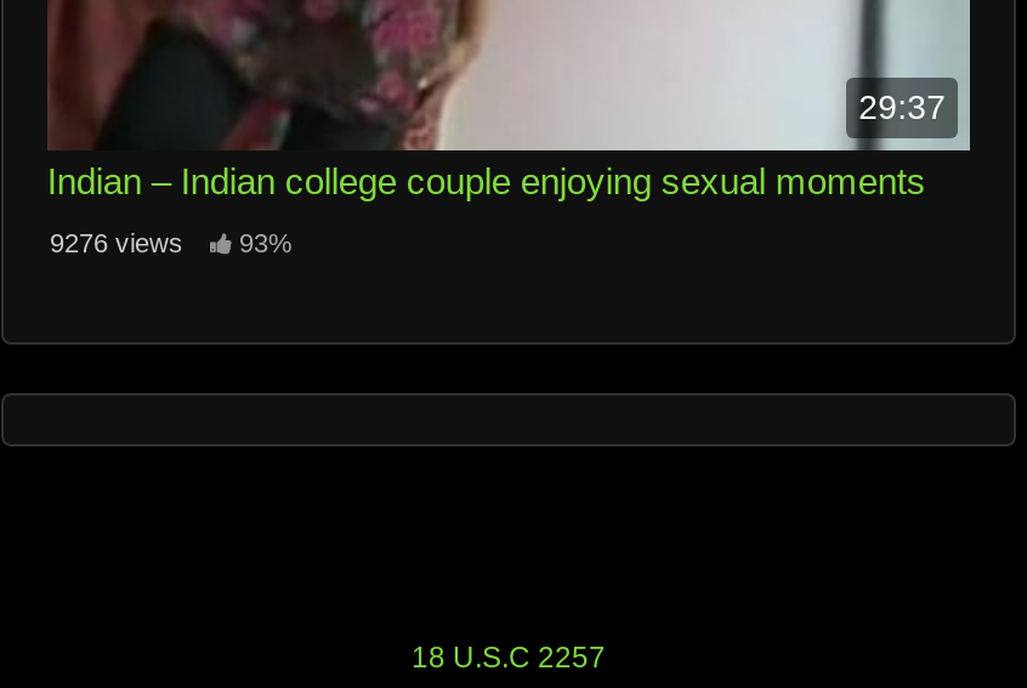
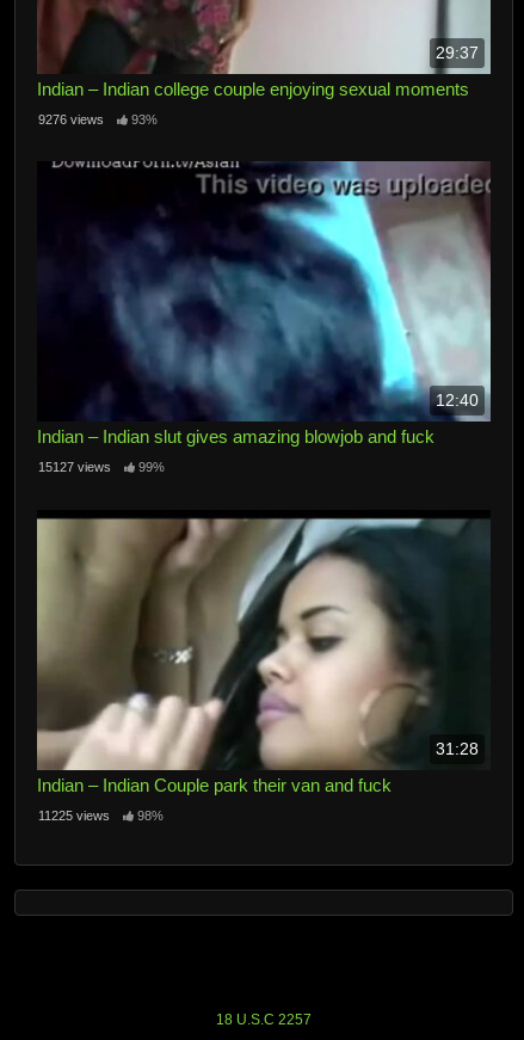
+ [image]
+ 31:28
+ Indian – Indian Couple park their van and fuck
+ 11225 views
+ 98%

+ [image]
+ 12:40
+ Indian – Indian slut gives amazing blowjob and fuck
+ 15127 views
+ 99%
